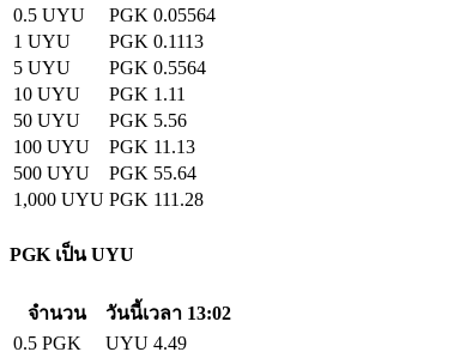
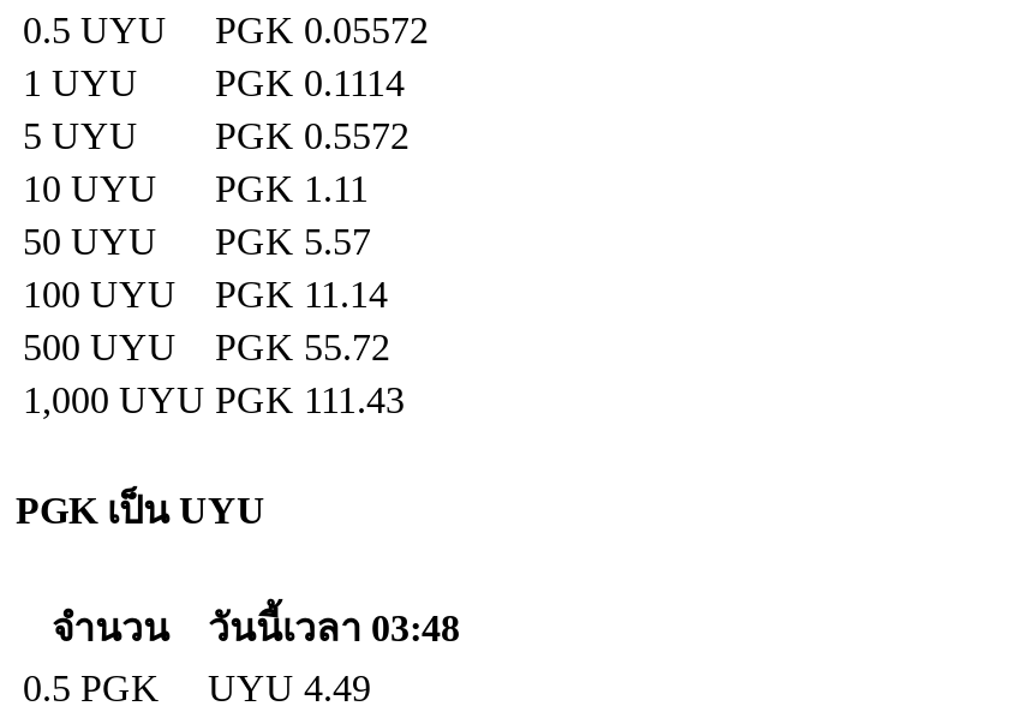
- 0.5 UYU PGK 0.05564
+ 0.5 UYU PGK 0.05572

- 1 UYU PGK 0.1113
+ 1 UYU PGK 0.1114

- 5 UYU PGK 0.5564
+ 5 UYU PGK 0.5572

- 50 UYU PGK 5.56
+ 50 UYU PGK 5.57

- 100 UYU PGK 11.13
+ 100 UYU PGK 11.14

- 500 UYU PGK 55.64
+ 500 UYU PGK 55.72

- 1,000 UYU PGK 111.28
+ 1,000 UYU PGK 111.43

- วันนี้เวลา 13:02
+ วันนี้เวลา 03:48
